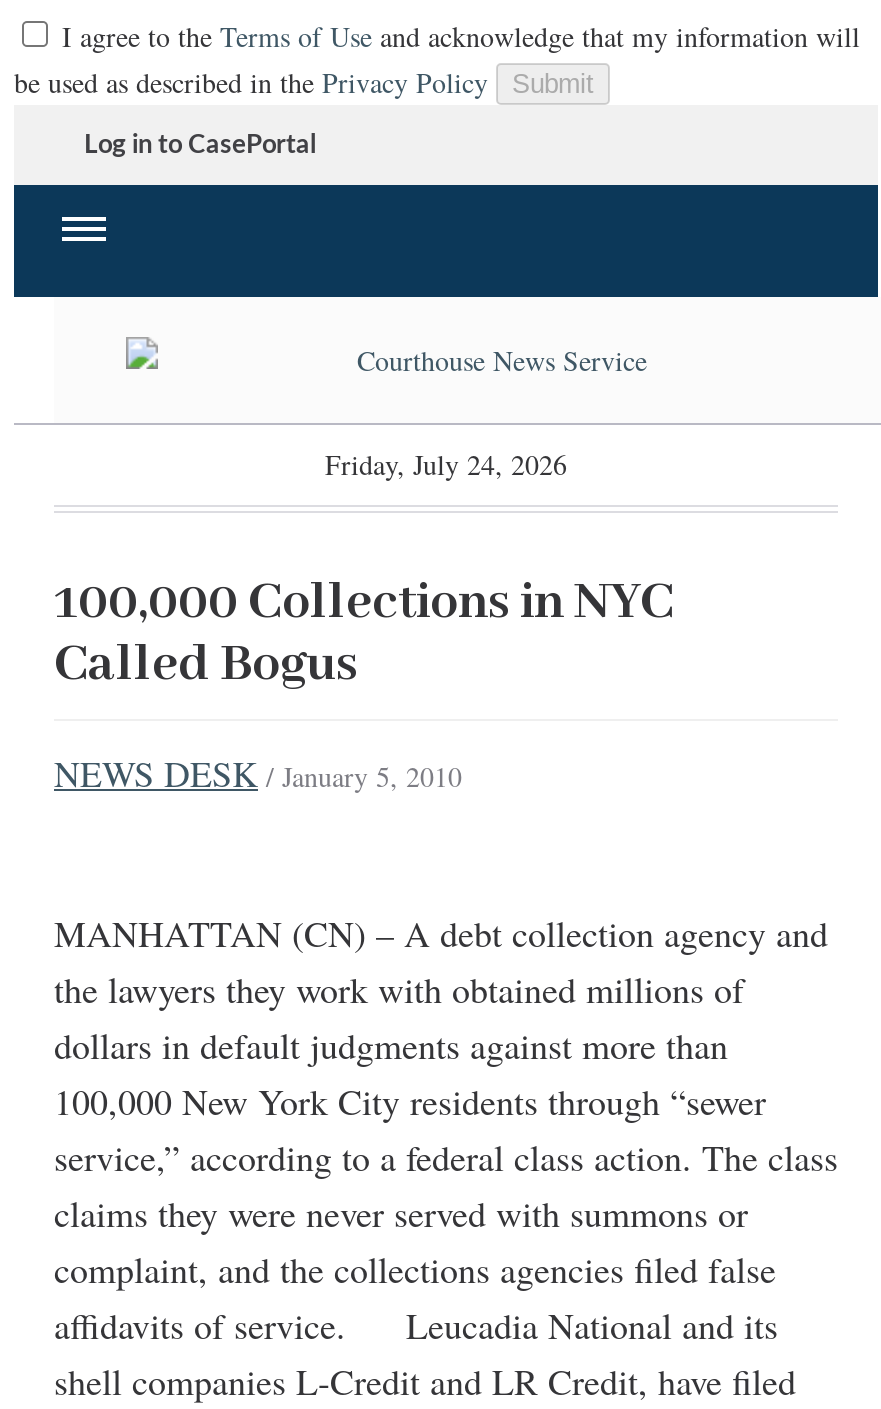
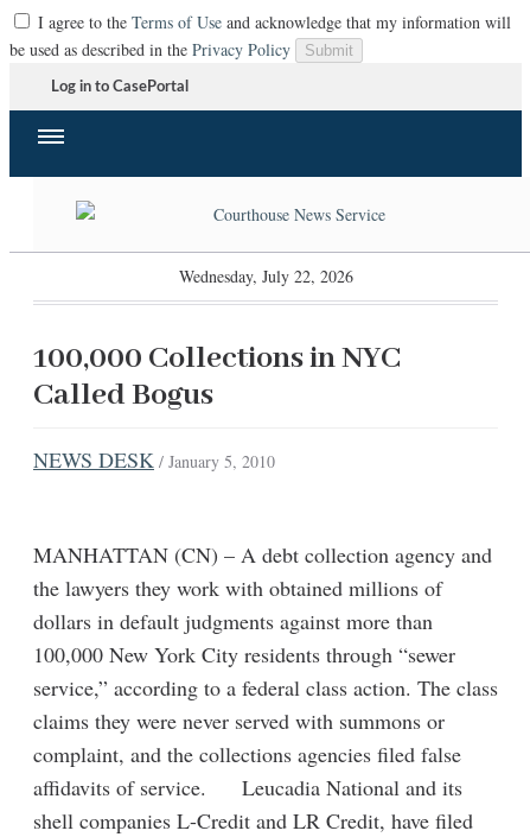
- Friday, July 24, 2026
+ Wednesday, July 22, 2026
